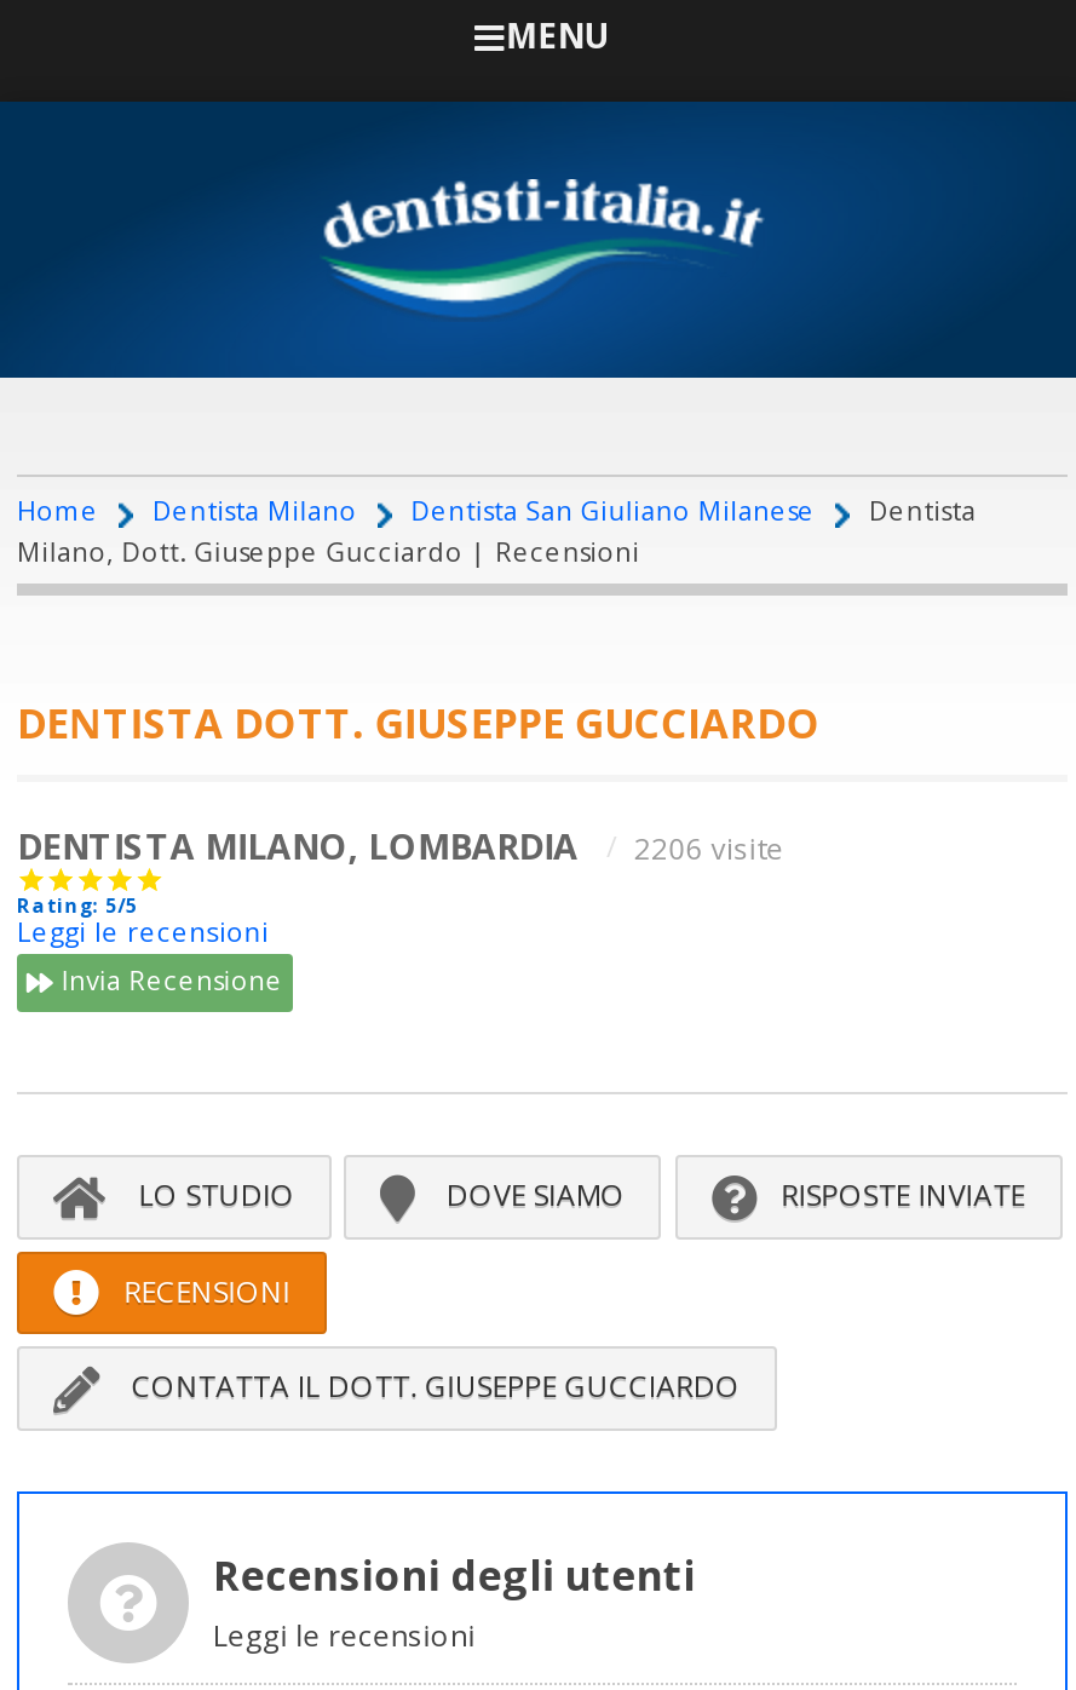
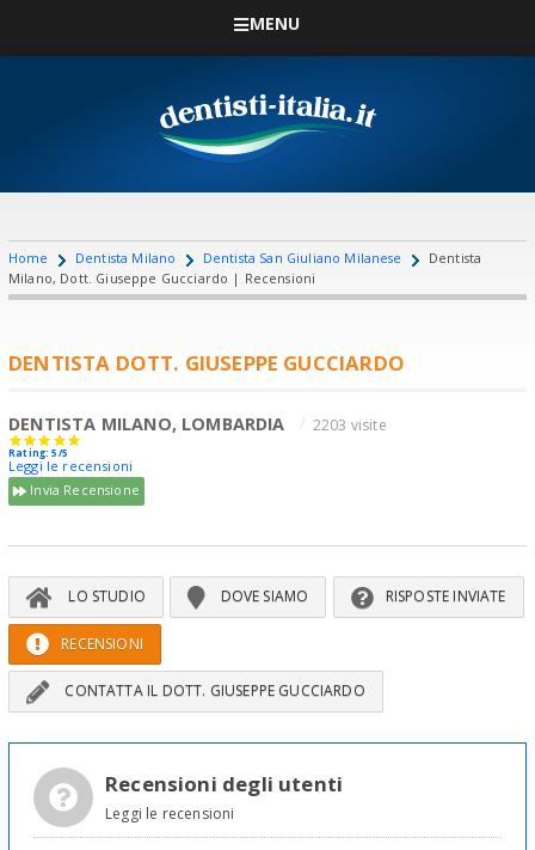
- DENTISTA MILANO, LOMBARDIA 2206 visite
+ DENTISTA MILANO, LOMBARDIA 2203 visite
